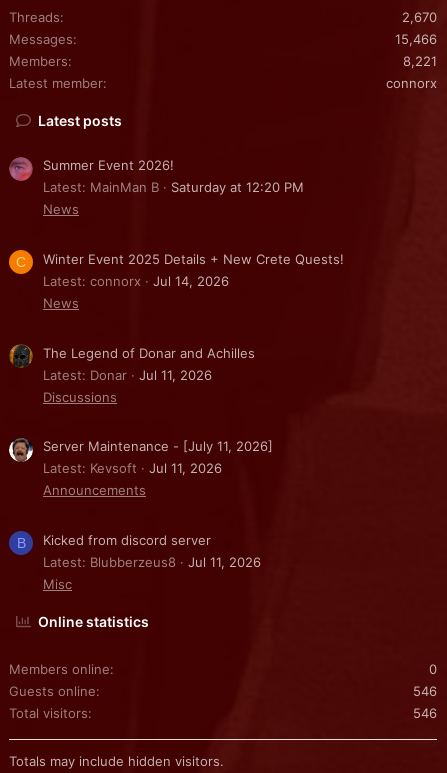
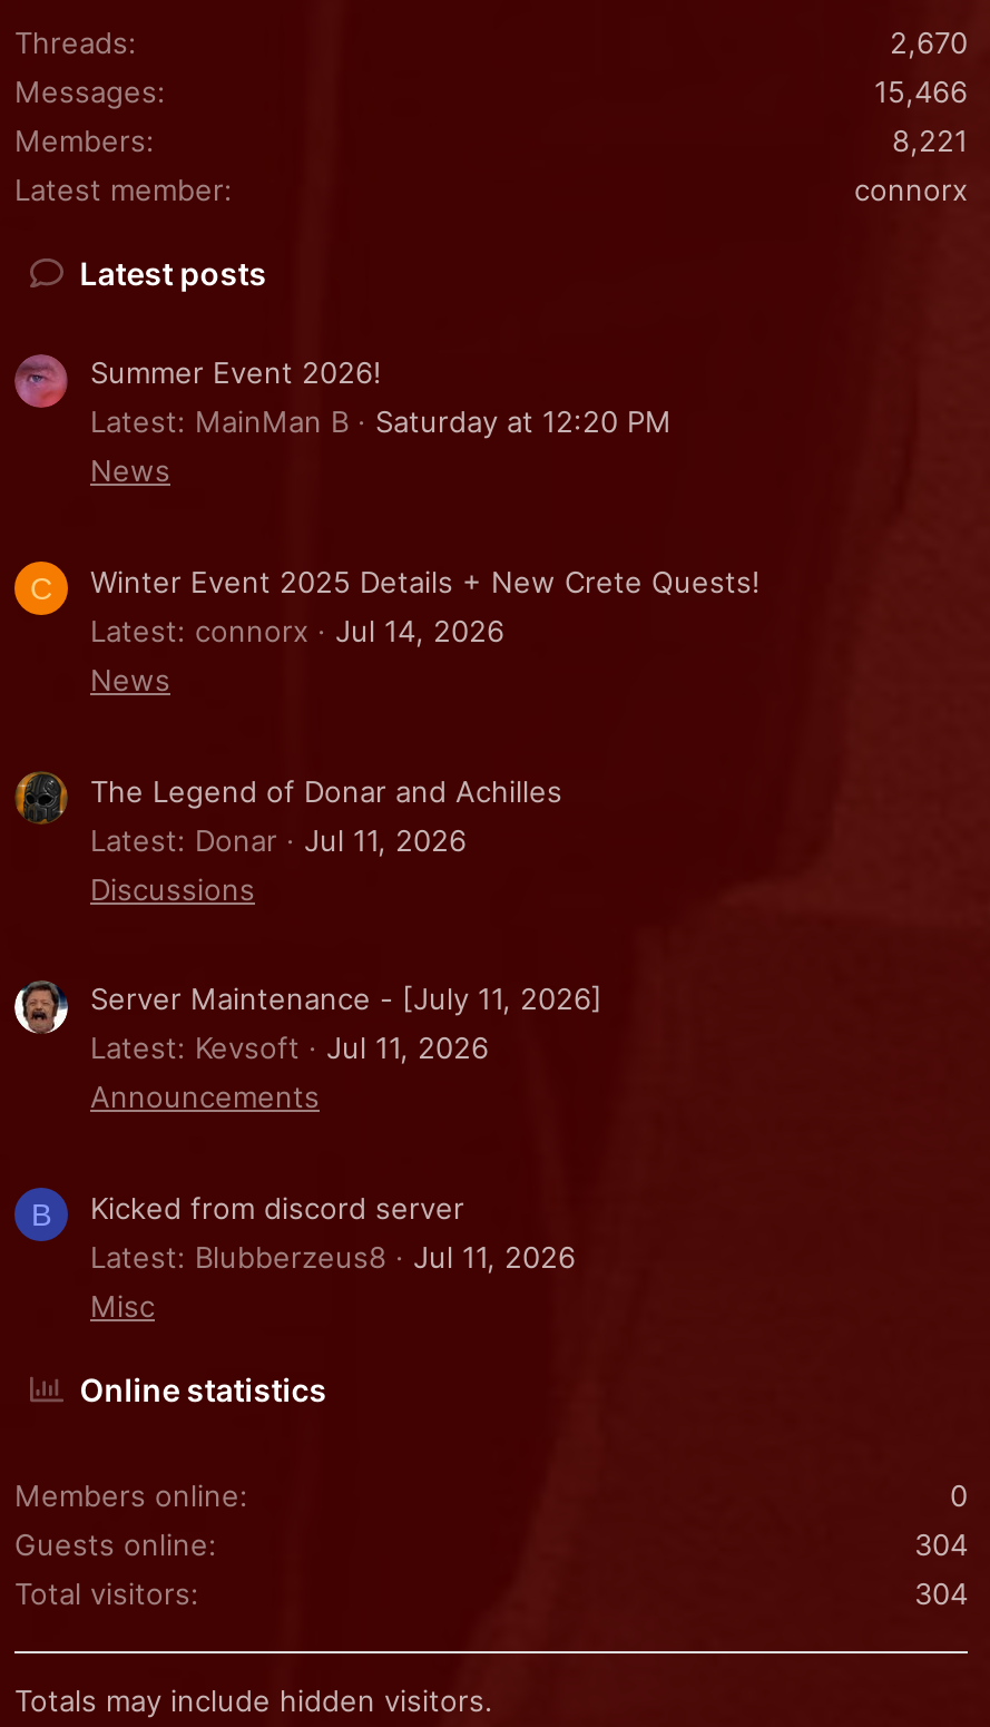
- 546
+ 304

- 546
+ 304
